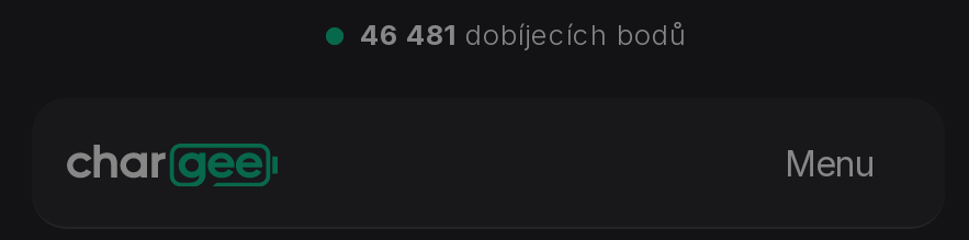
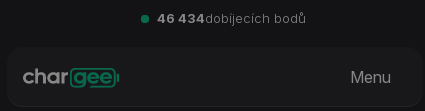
- 46 481 dobíjecích bodů
+ 46 434dobíjecích bodů
